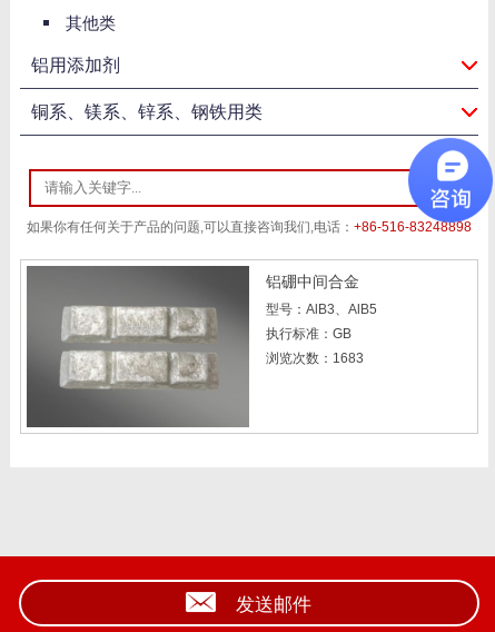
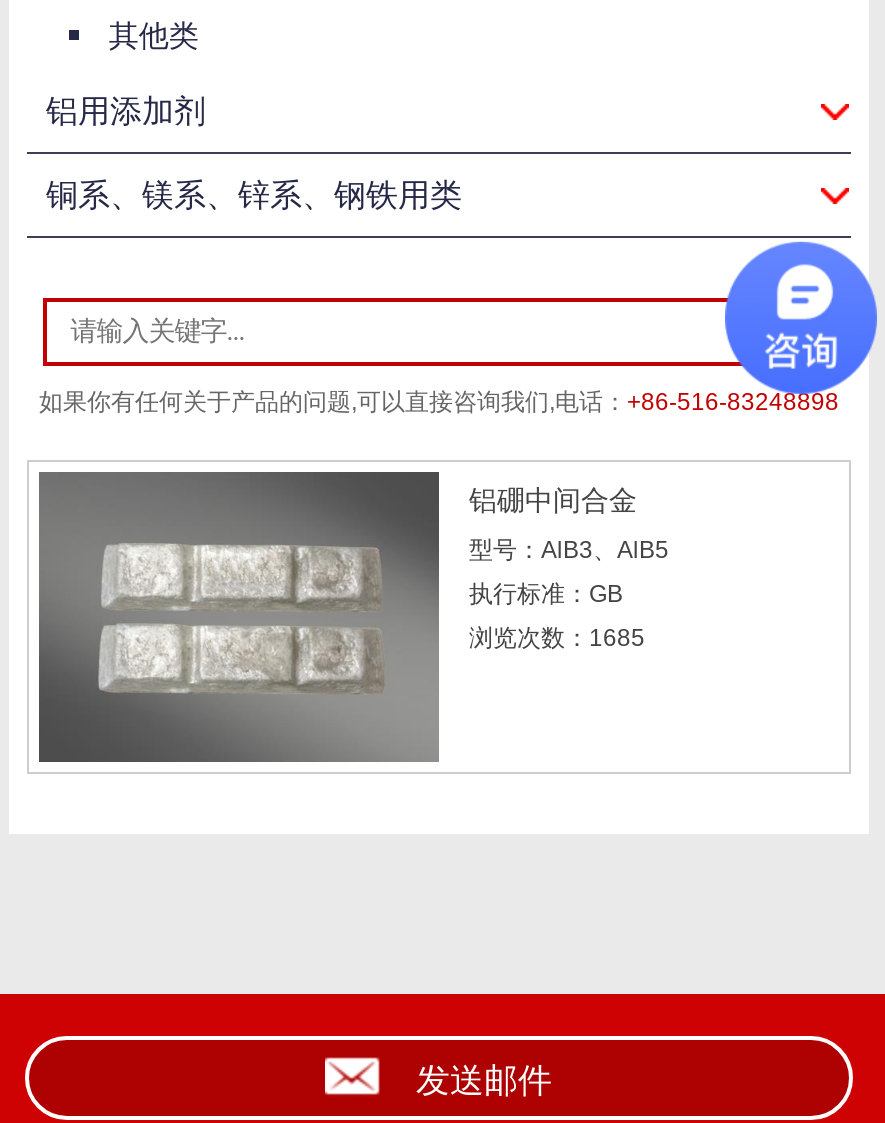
- 浏览次数：1683
+ 浏览次数：1685
